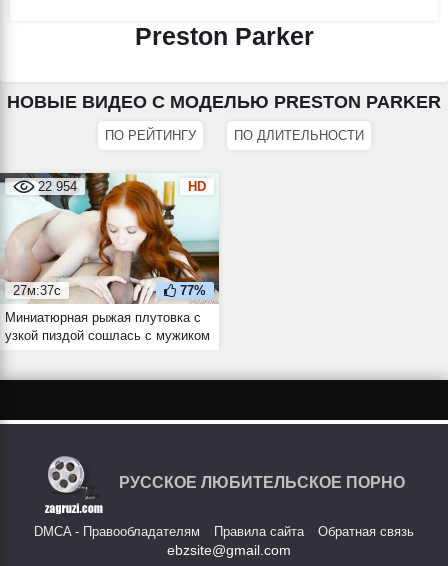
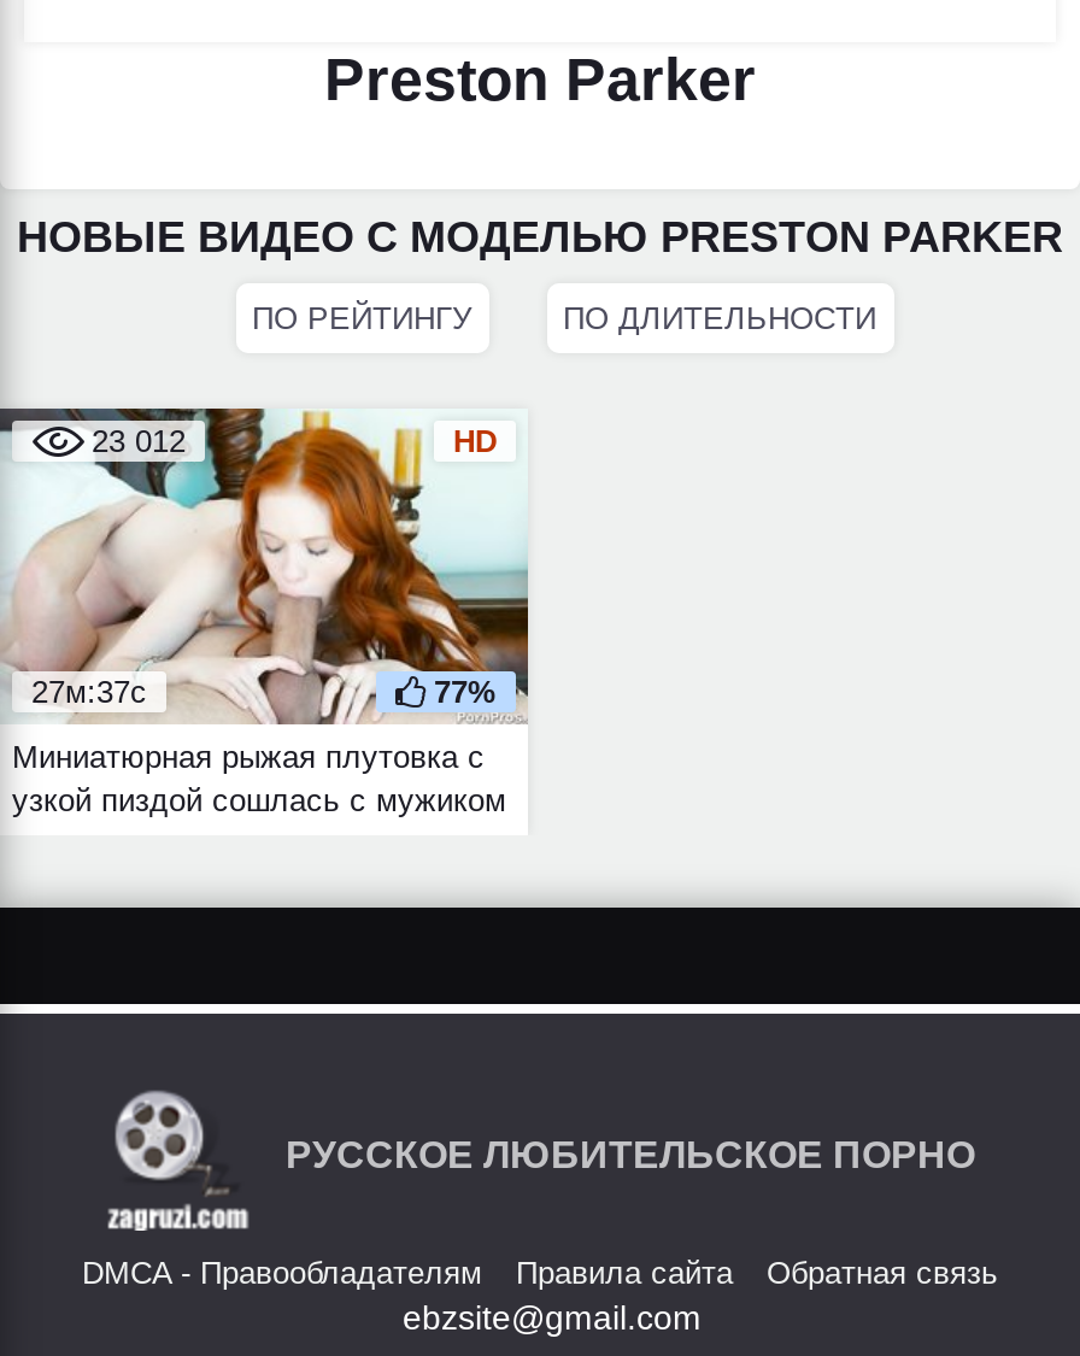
- 22 954
+ 23 012
